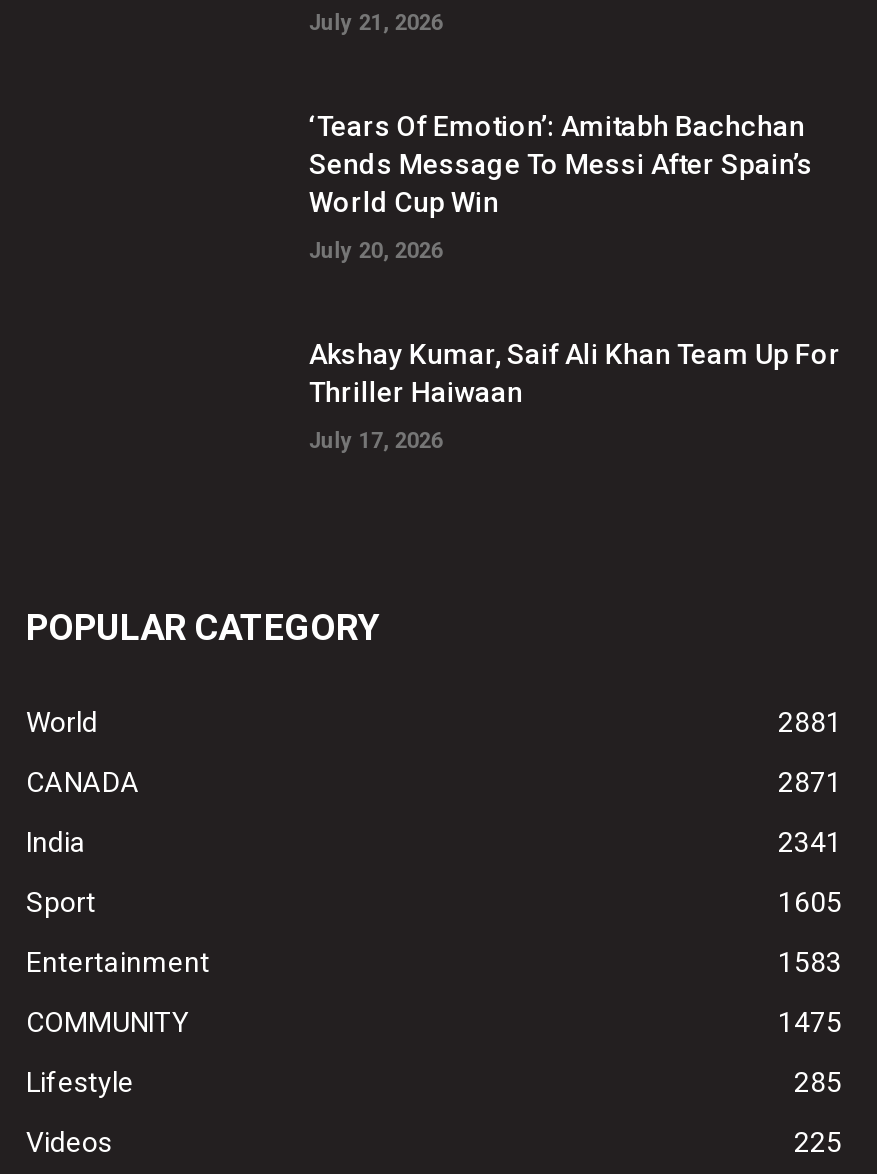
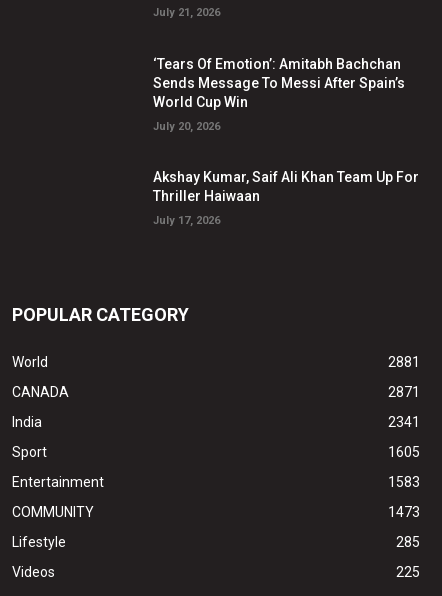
- 1475
+ 1473
